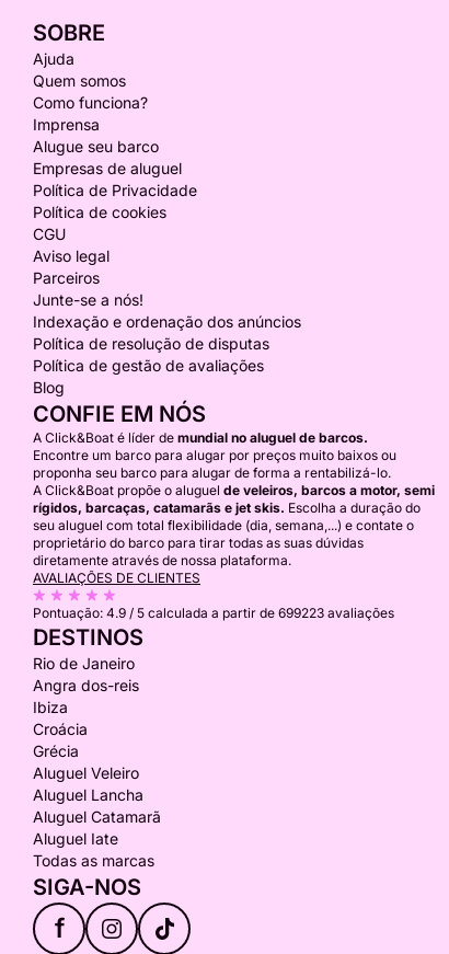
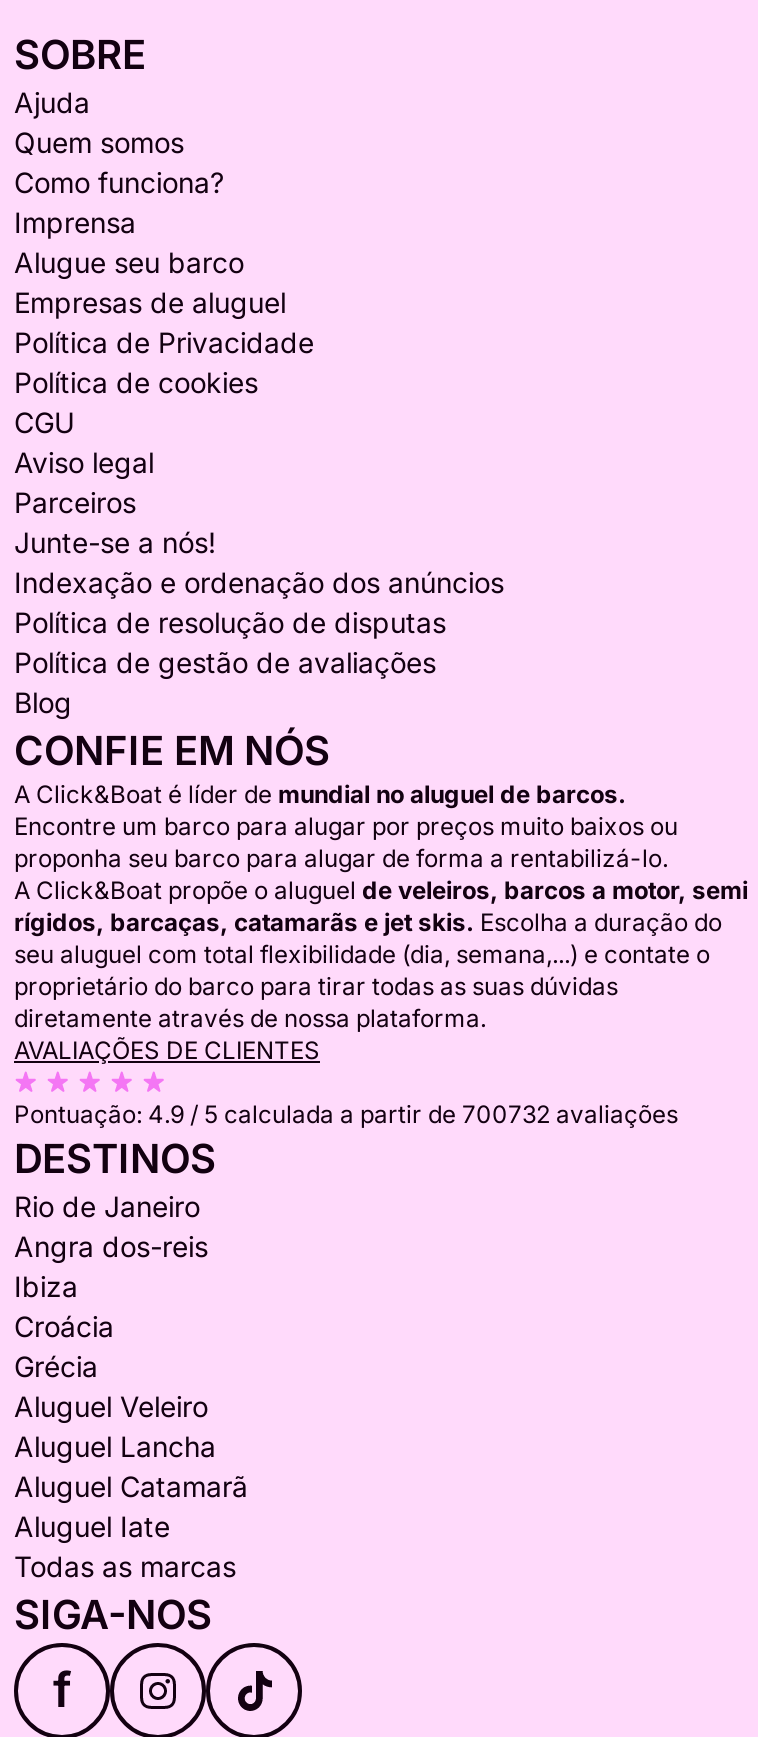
- Pontuação: 4.9 / 5 calculada a partir de 699223 avaliações
+ Pontuação: 4.9 / 5 calculada a partir de 700732 avaliações
